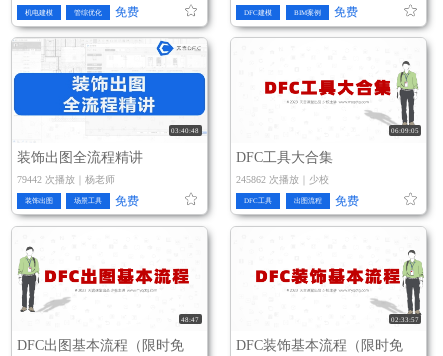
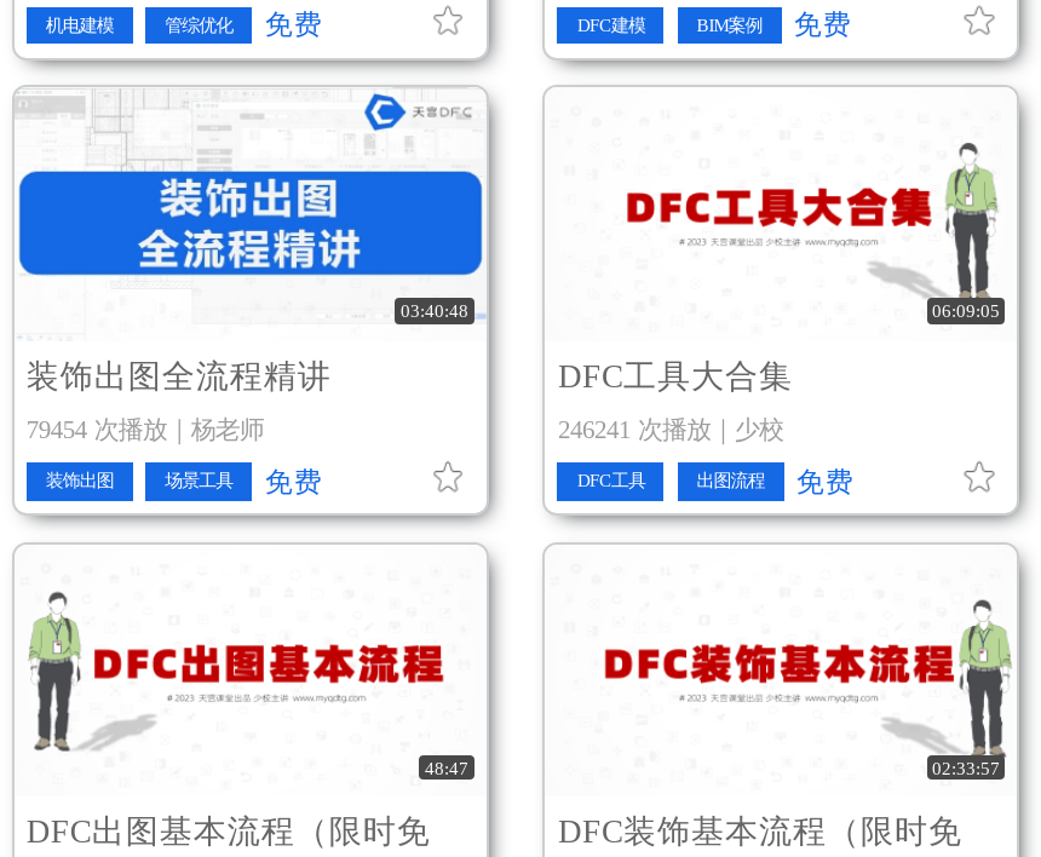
- 79442 次播放｜杨老师
+ 79454 次播放｜杨老师

- 245862 次播放｜少校
+ 246241 次播放｜少校
